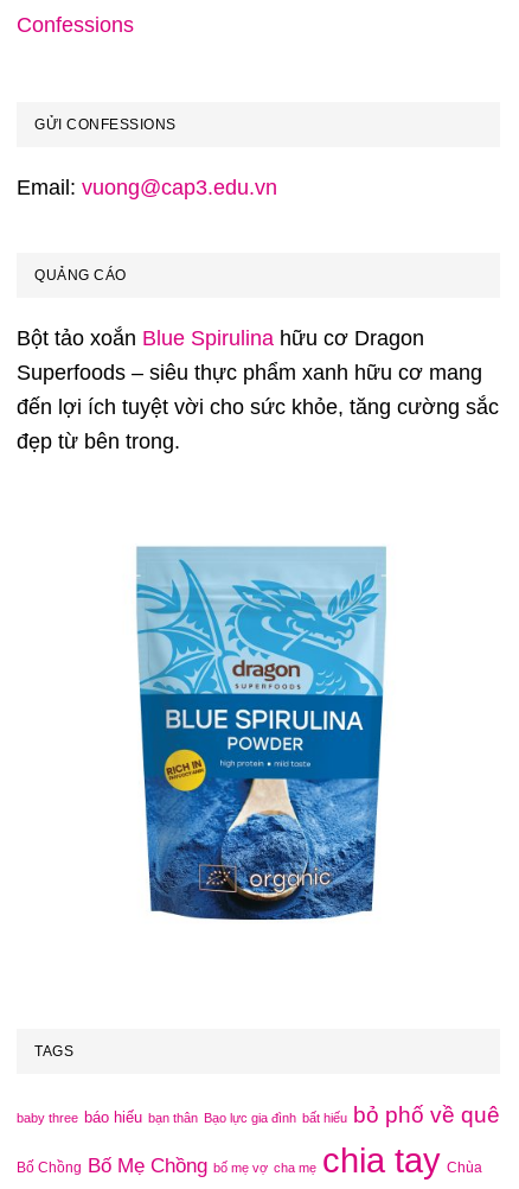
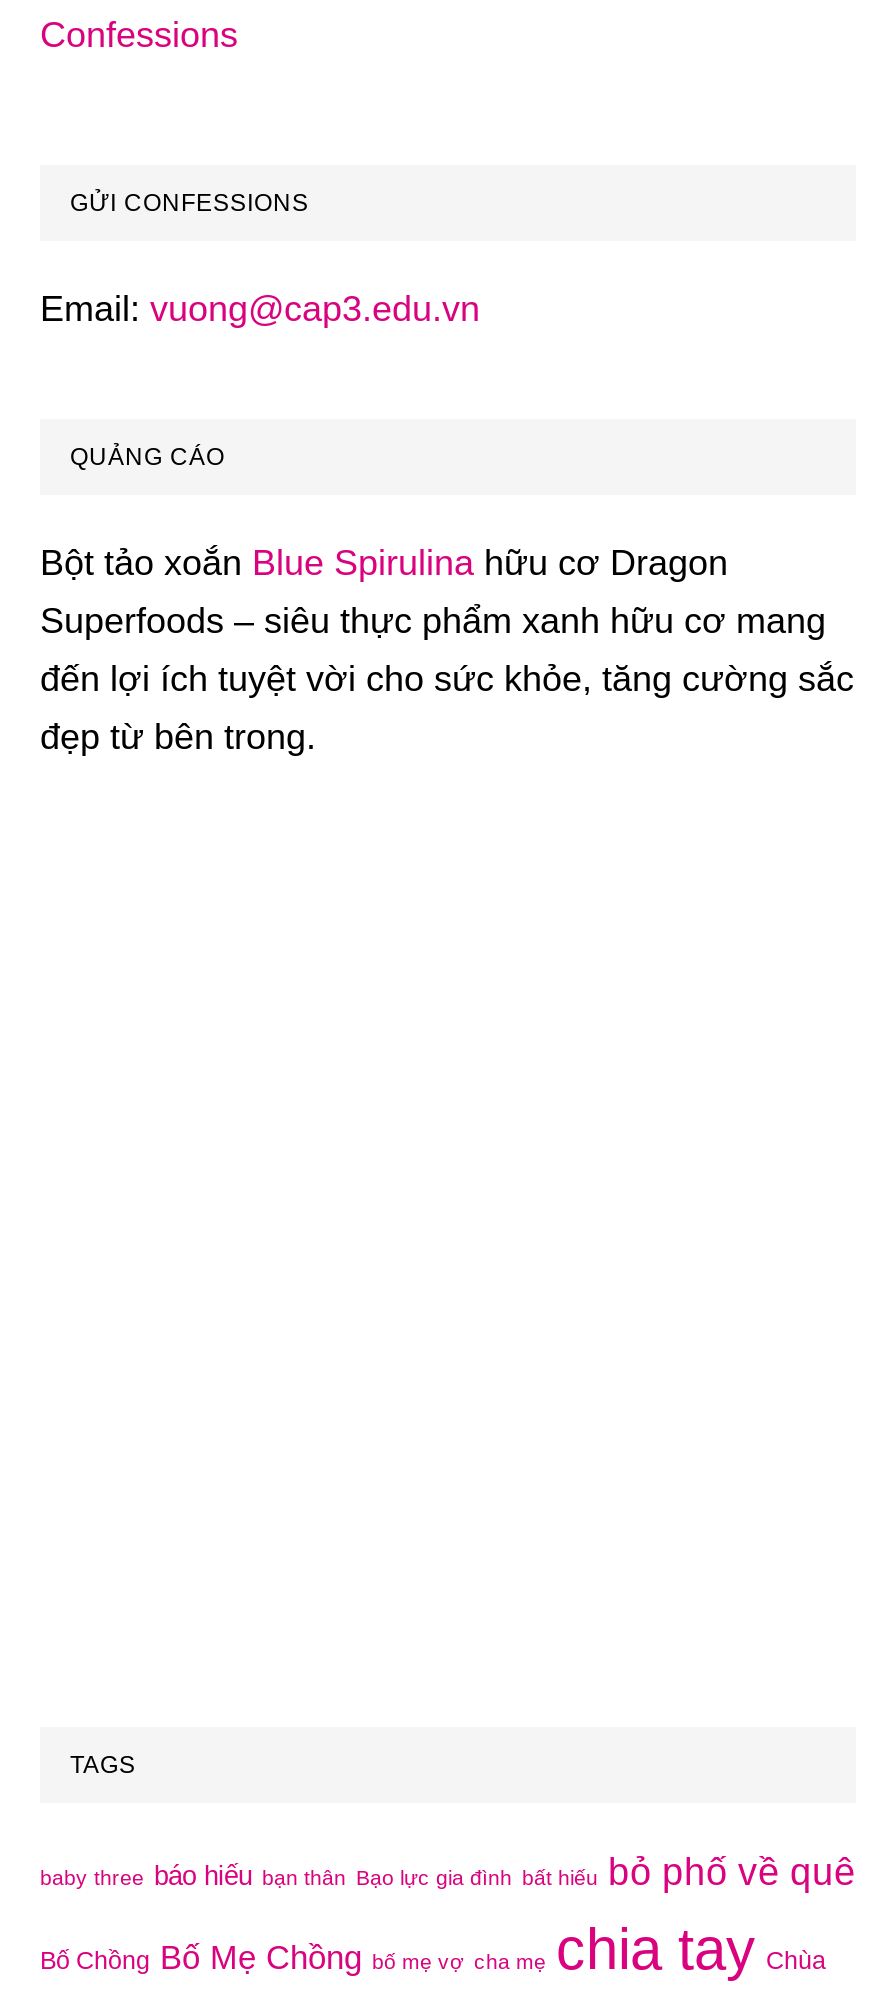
- [image]
